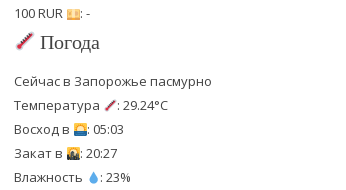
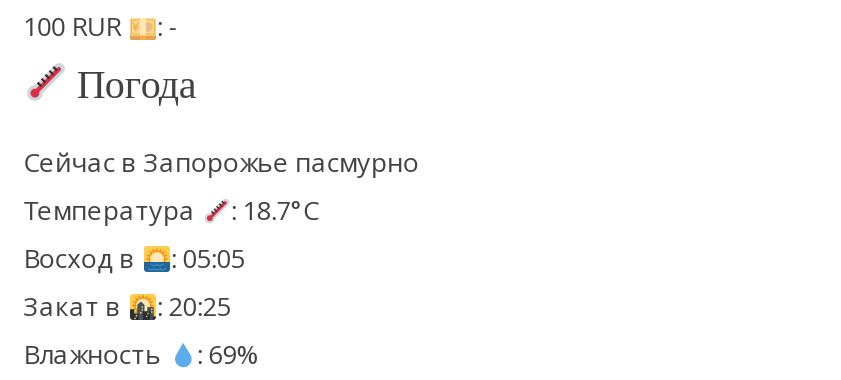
- Температура : 29.24°C
+ Температура : 18.7°C

- Восход в : 05:03
+ Восход в : 05:05

- Закат в : 20:27
+ Закат в : 20:25

- Влажность : 23%
+ Влажность : 69%
